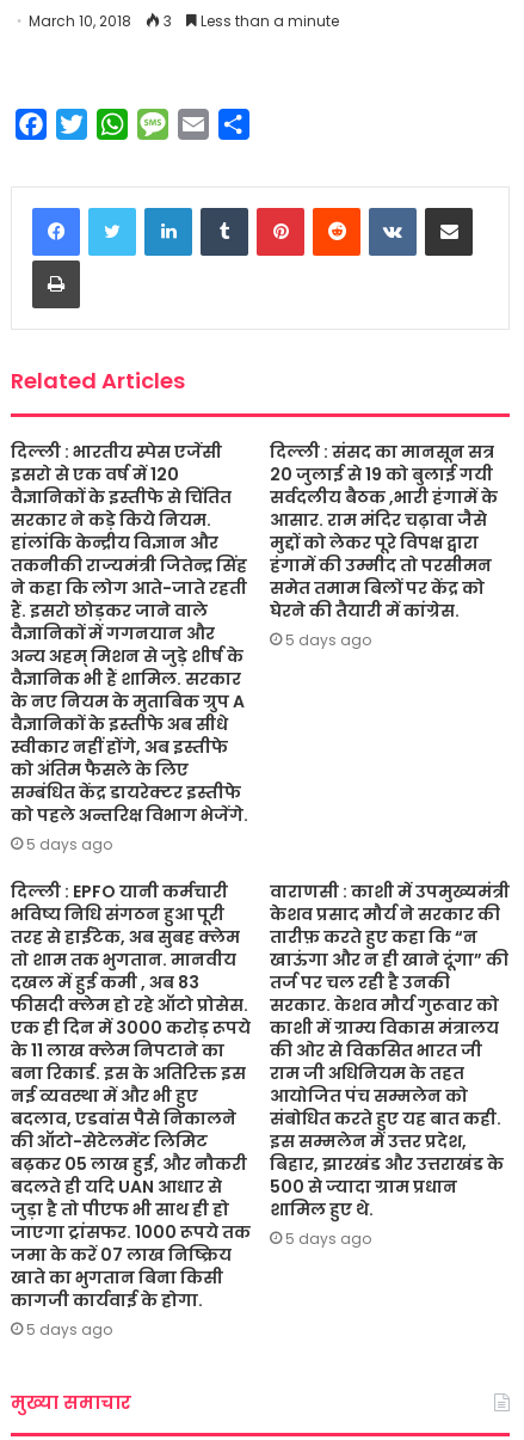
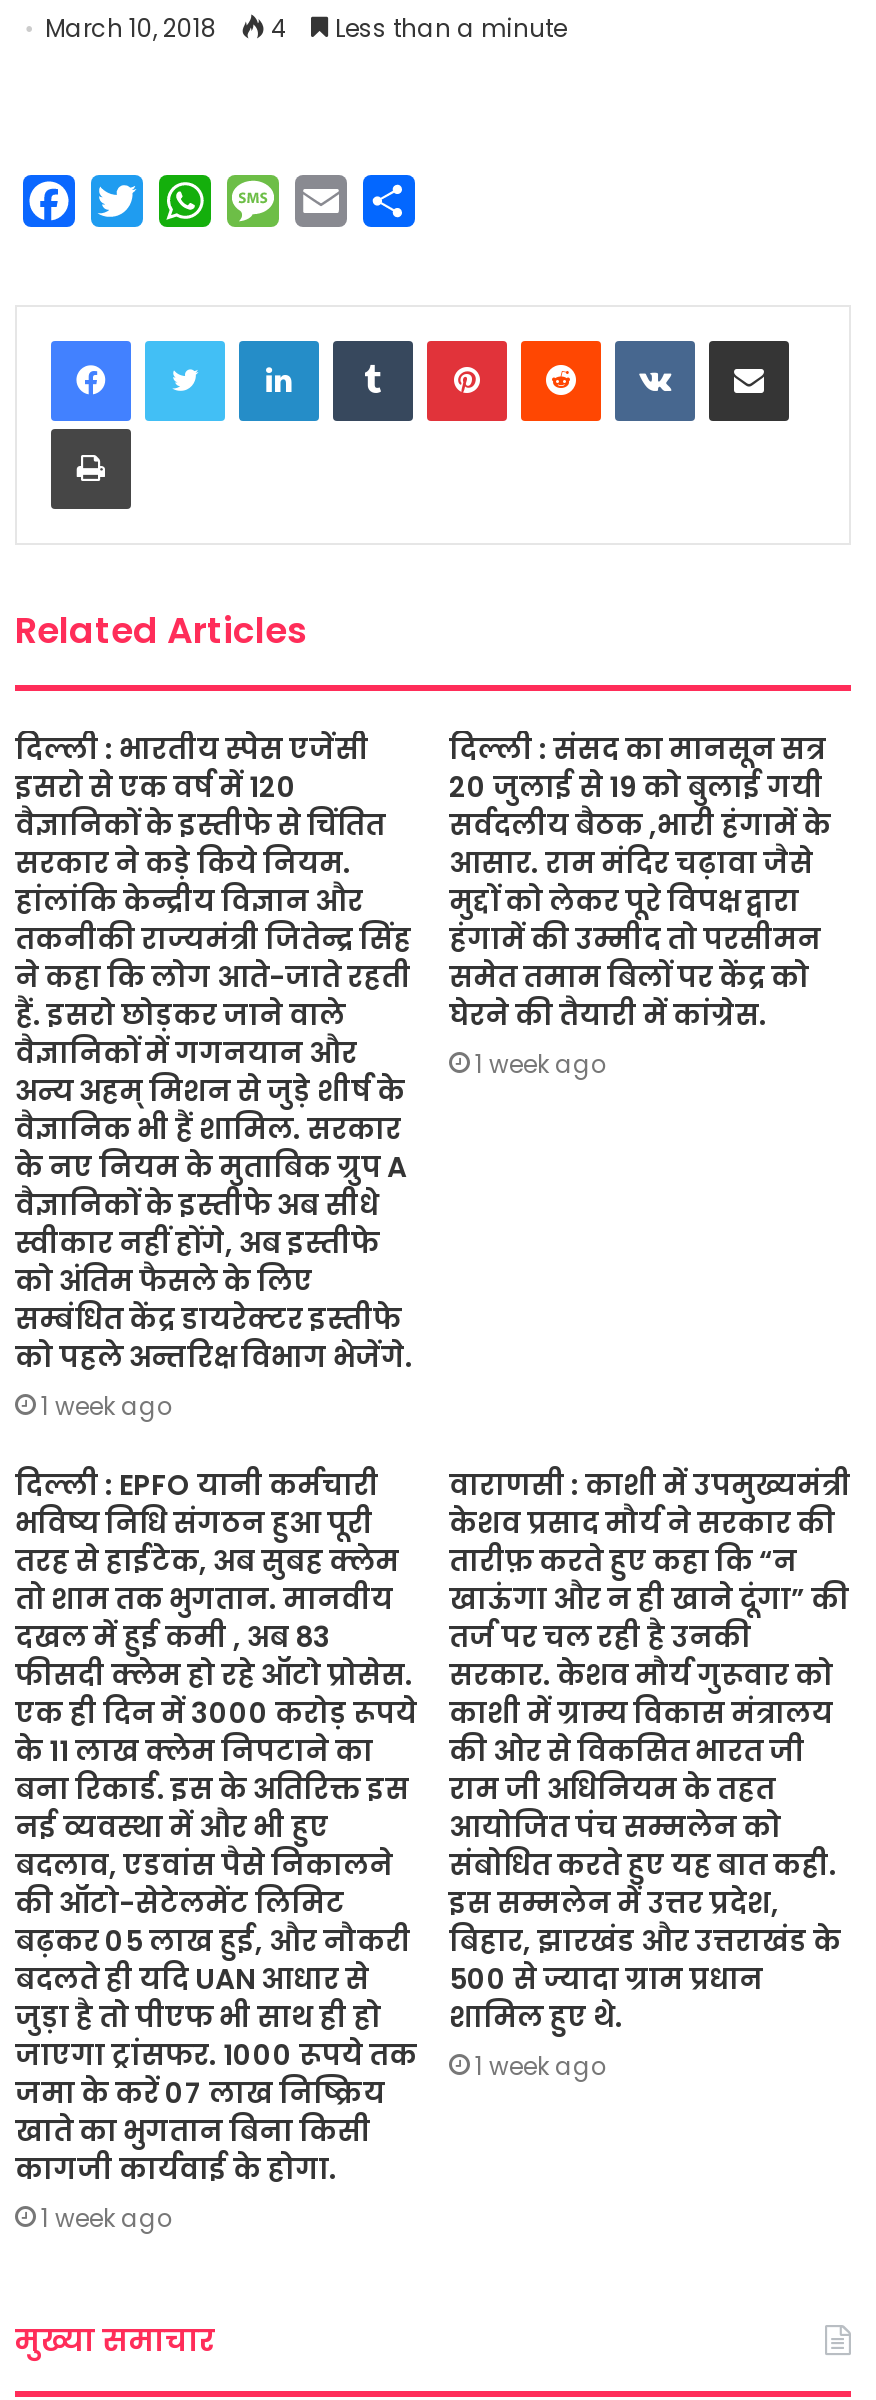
- March 10, 2018 3 Less than a minute
+ March 10, 2018 4 Less than a minute

- 5 days ago
+ 1 week ago

- 5 days ago
+ 1 week ago

- जाएगा ट्रांसफर. 1000 रूपये तक 5 days ago
+ जाएगा ट्रांसफर. 1000 रूपये तक 1 week ago

- 5 days ago
+ 1 week ago
